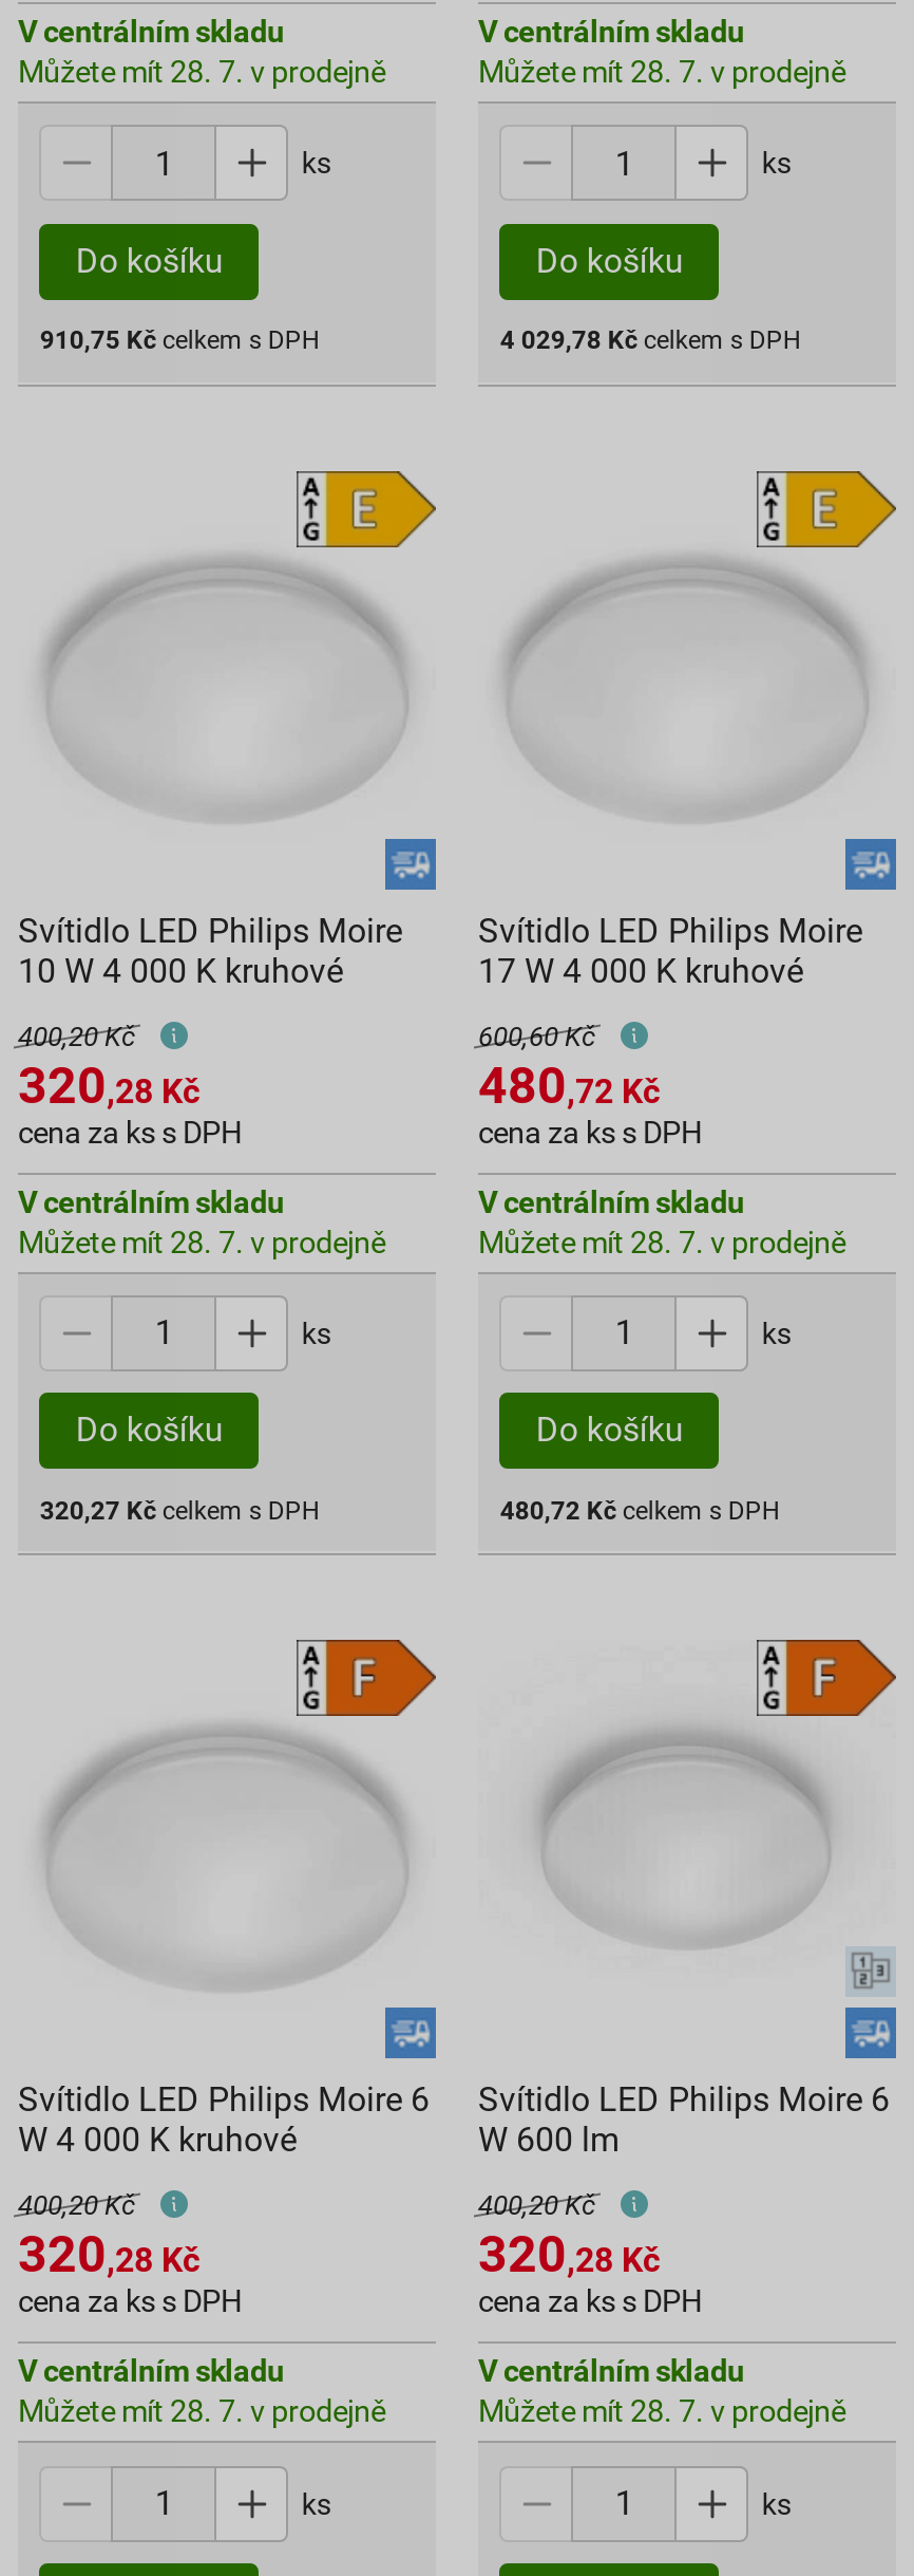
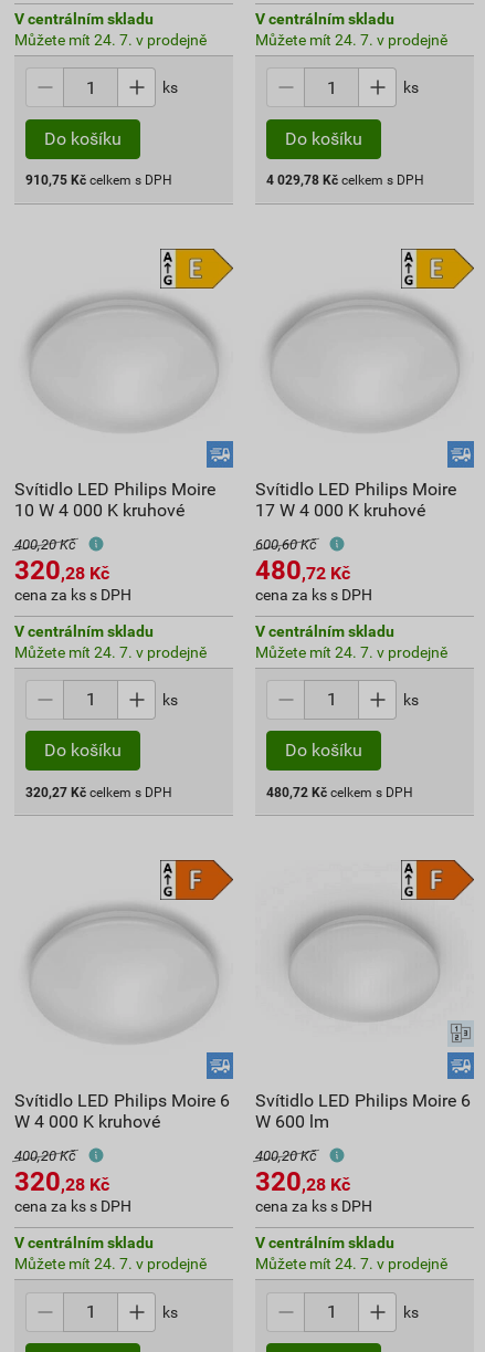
- Můžete mít 28. 7. v prodejně
+ Můžete mít 24. 7. v prodejně

- Můžete mít 28. 7. v prodejně
+ Můžete mít 24. 7. v prodejně

- Můžete mít 28. 7. v prodejně
+ Můžete mít 24. 7. v prodejně

- Můžete mít 28. 7. v prodejně
+ Můžete mít 24. 7. v prodejně

- Můžete mít 28. 7. v prodejně
+ Můžete mít 24. 7. v prodejně

- Můžete mít 28. 7. v prodejně
+ Můžete mít 24. 7. v prodejně
